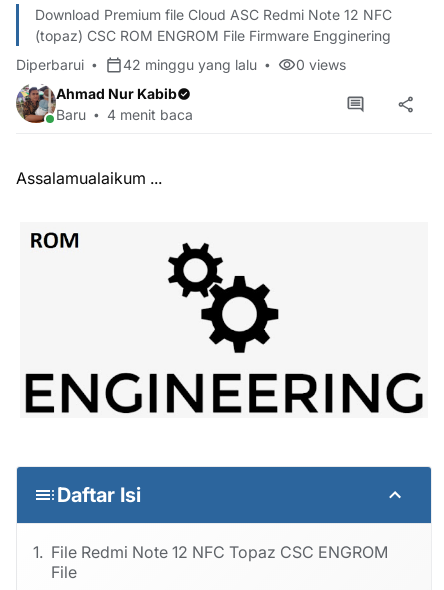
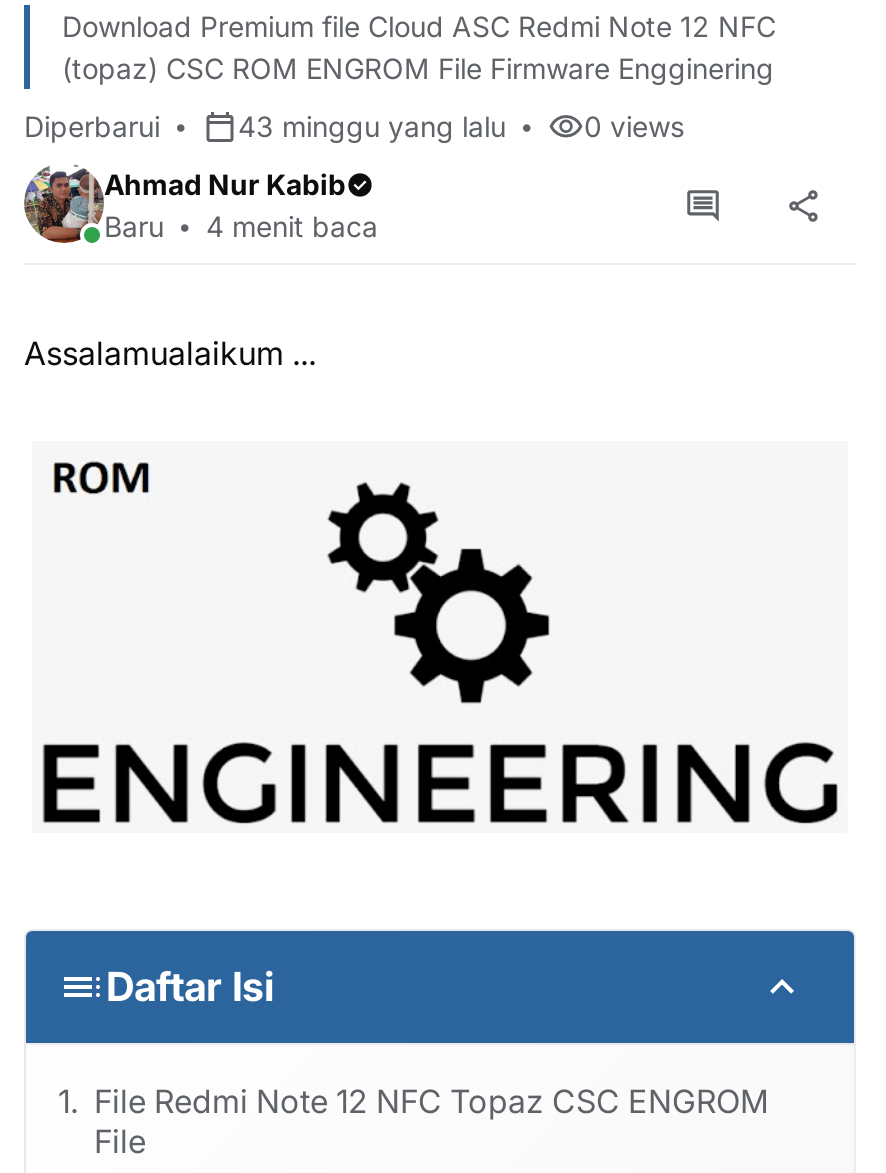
- 42 minggu yang lalu
+ 43 minggu yang lalu
